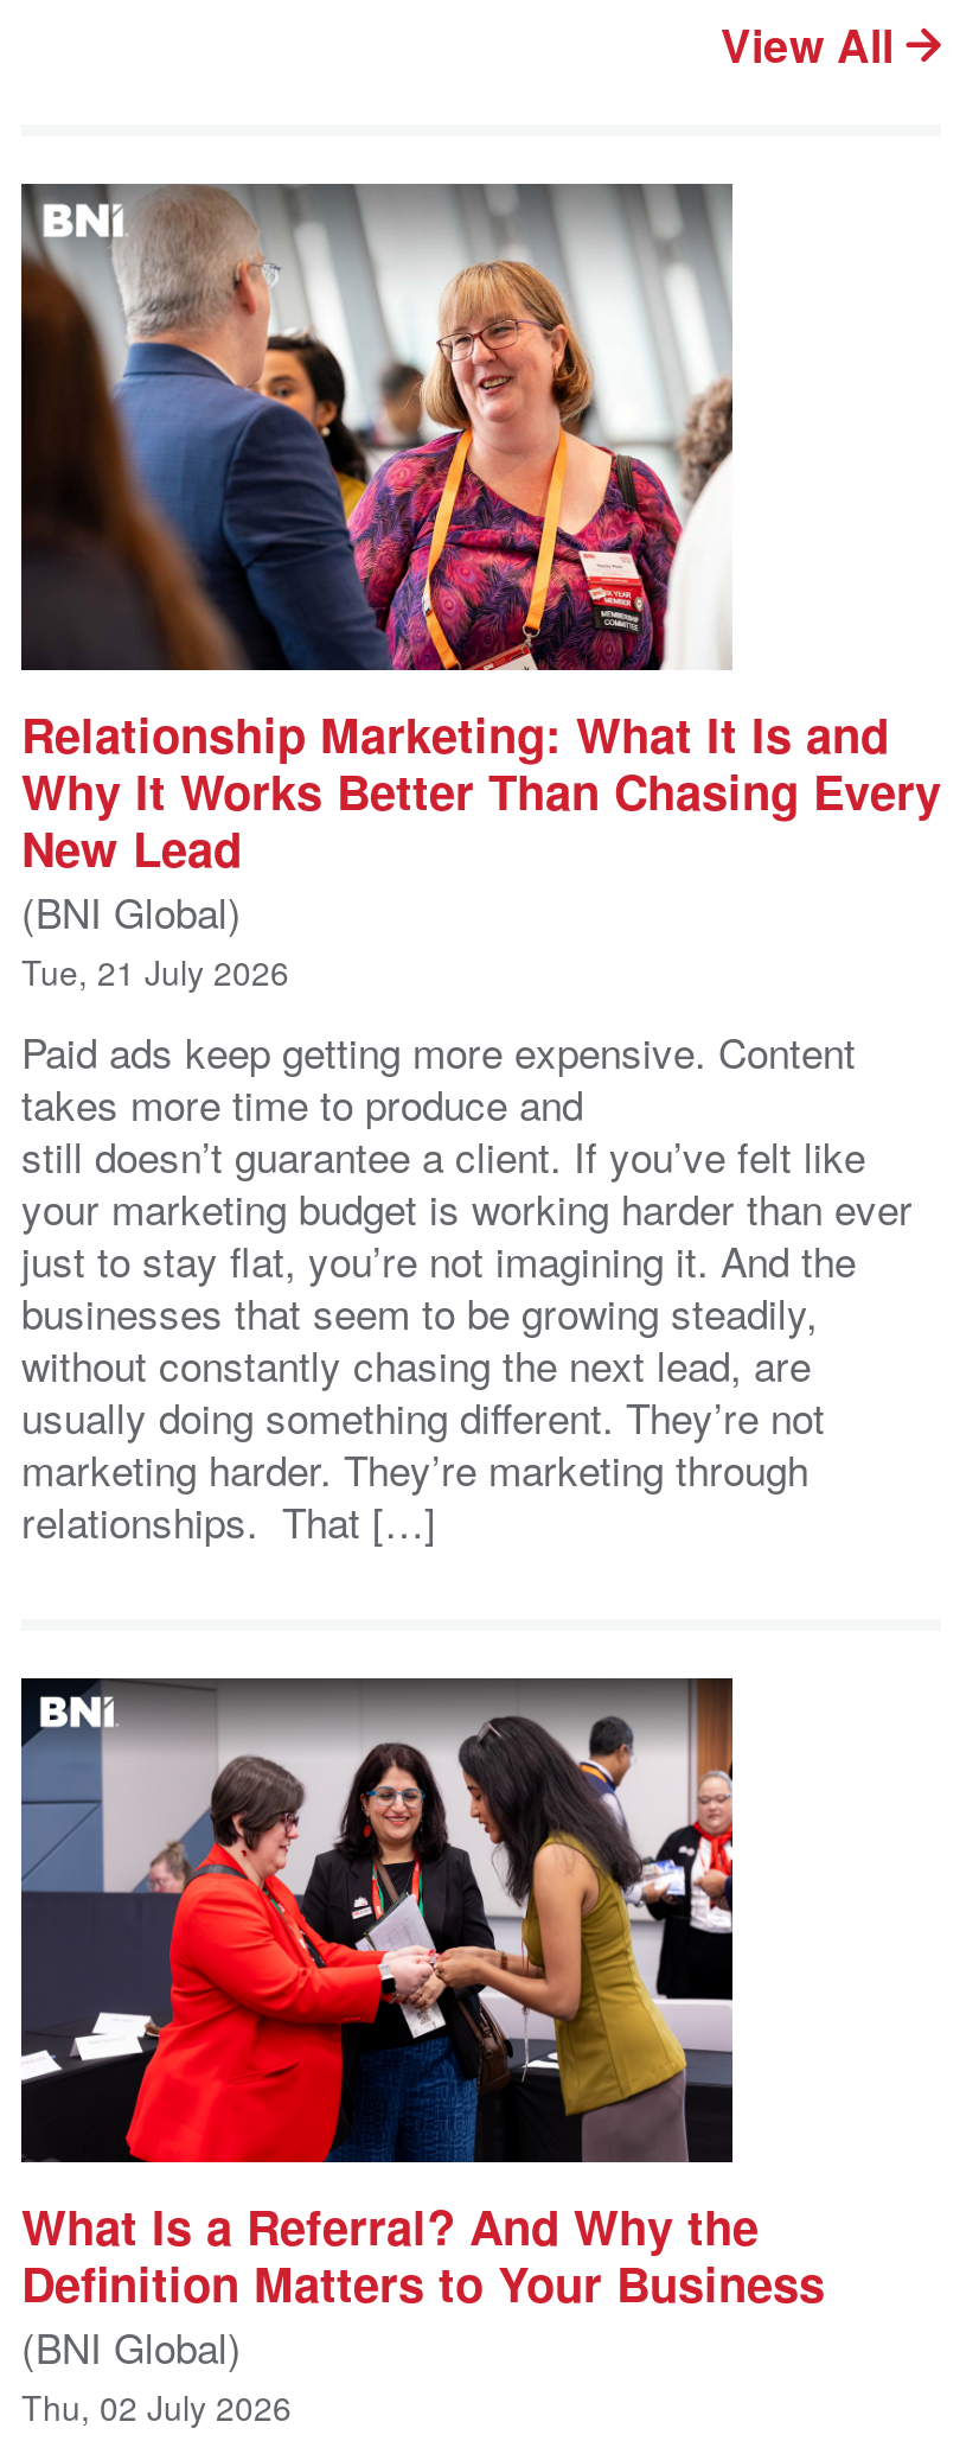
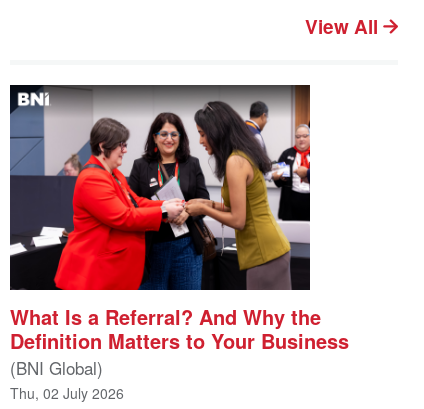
- [image]
- Relationship Marketing: What It Is and
- Why It Works Better Than Chasing Every
- New Lead
- (BNI Global)
- Tue, 21 July 2026
- Paid ads keep getting more expensive. Content
- takes more time to produce and
- still doesn’t guarantee a client. If you’ve felt like
- your marketing budget is working harder than ever
- just to stay flat, you’re not imagining it. And the
- businesses that seem to be growing steadily,
- without constantly chasing the next lead, are
- usually doing something different. They’re not
- marketing harder. They’re marketing through
- relationships. That […]
